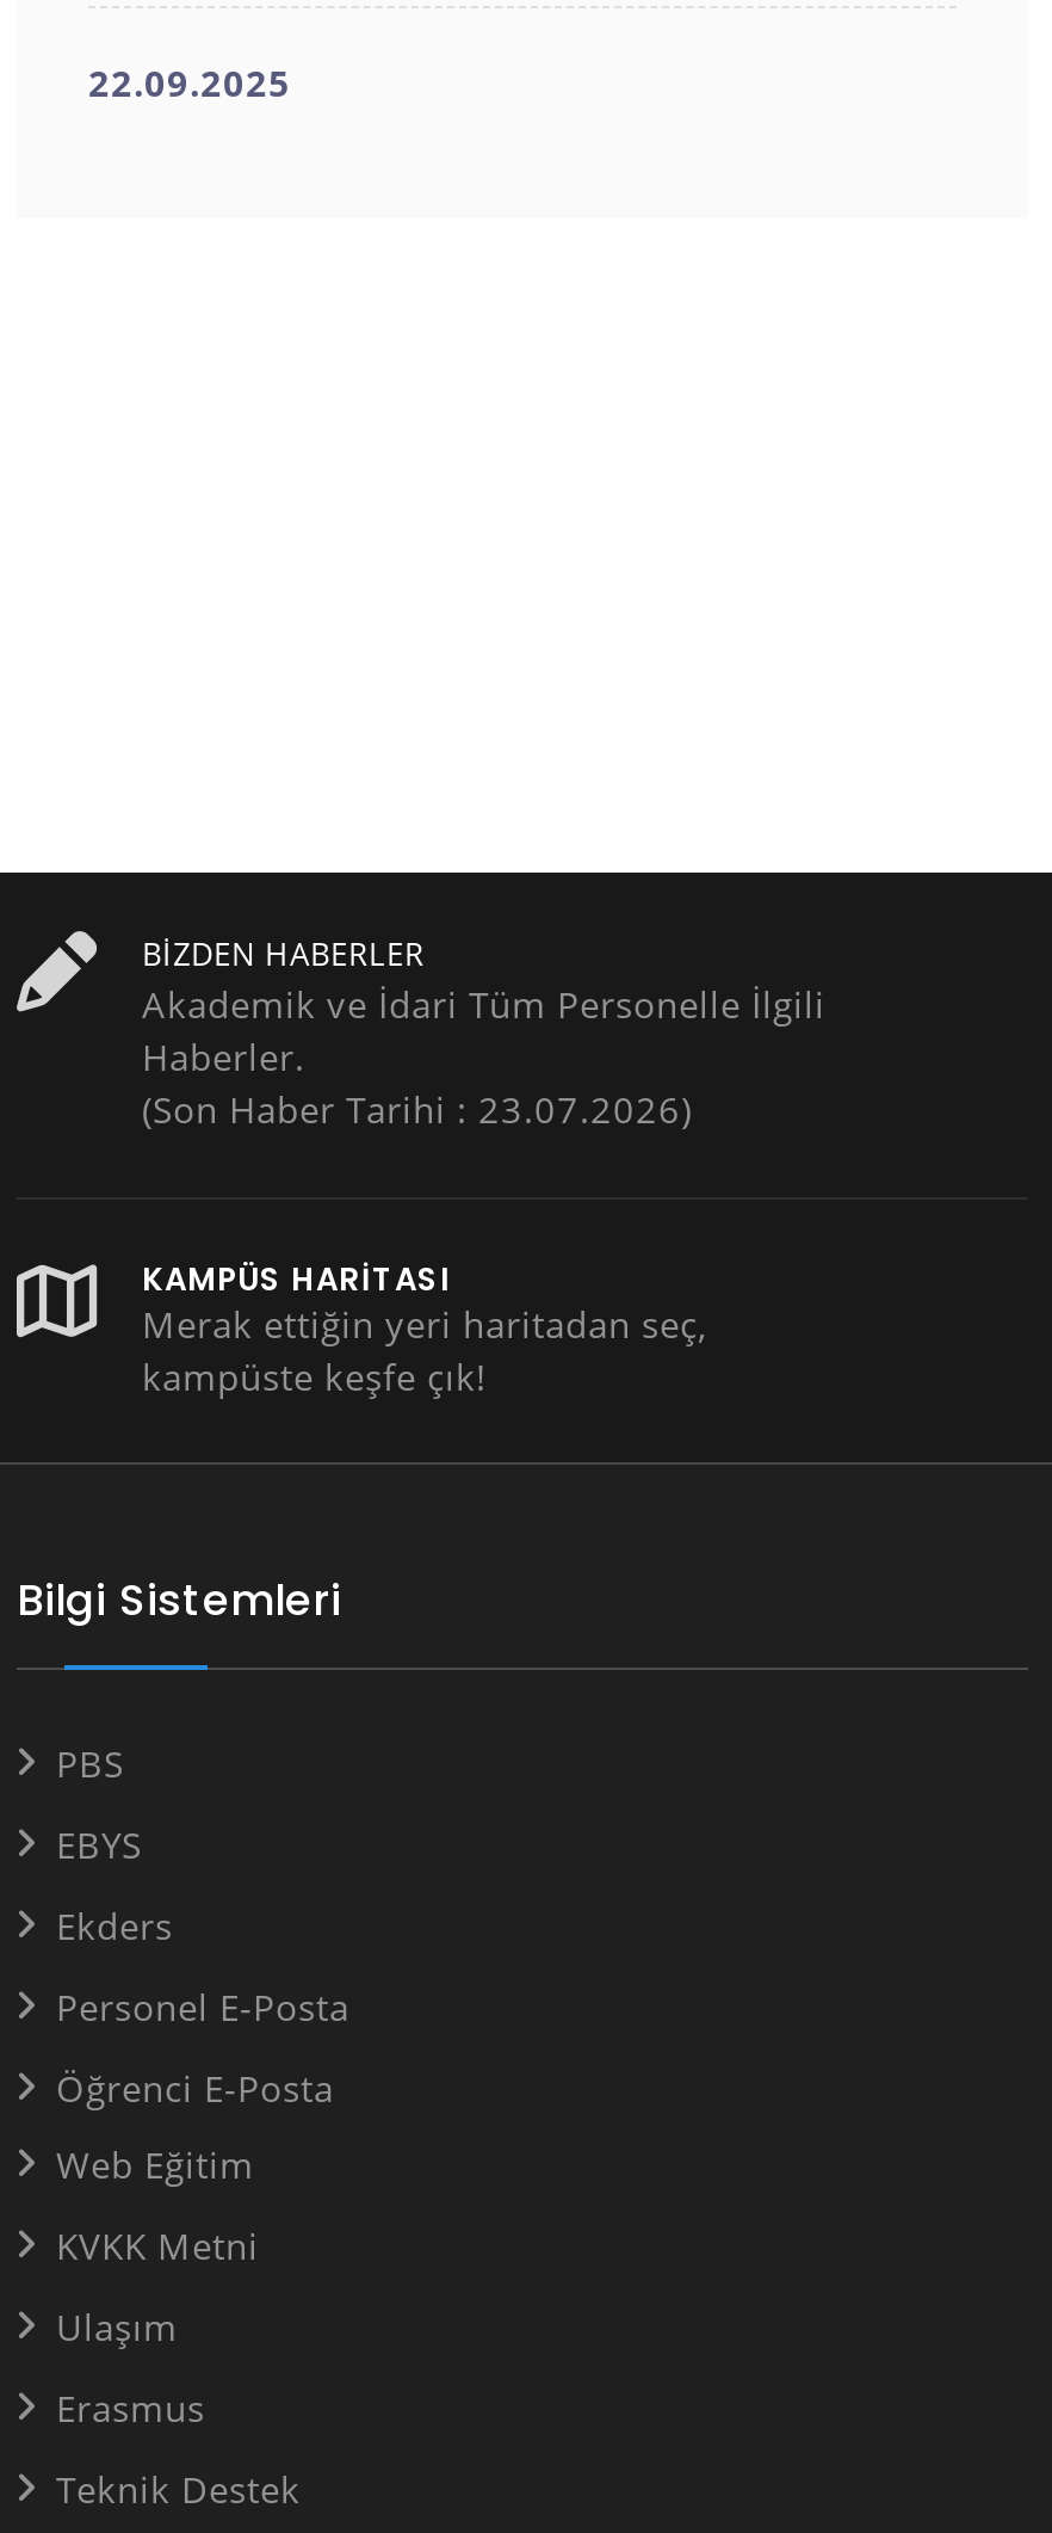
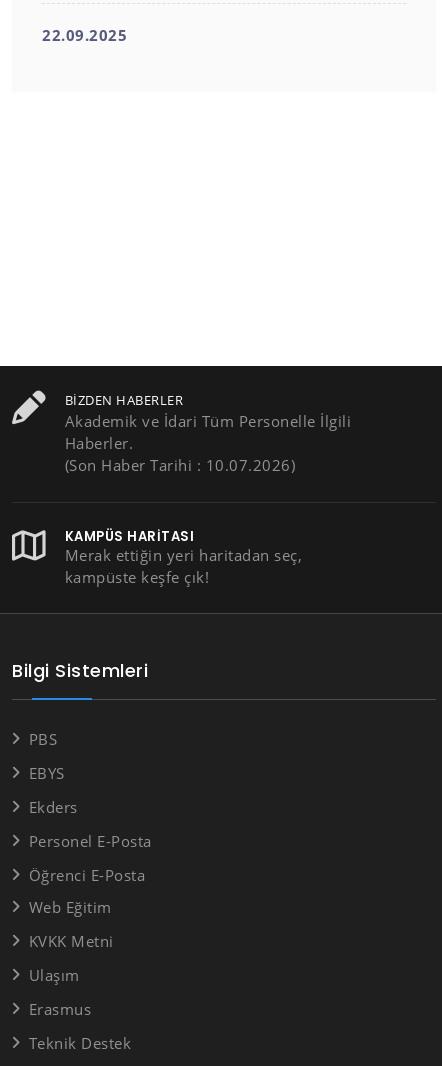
- (Son Haber Tarihi : 23.07.2026)
+ (Son Haber Tarihi : 10.07.2026)
